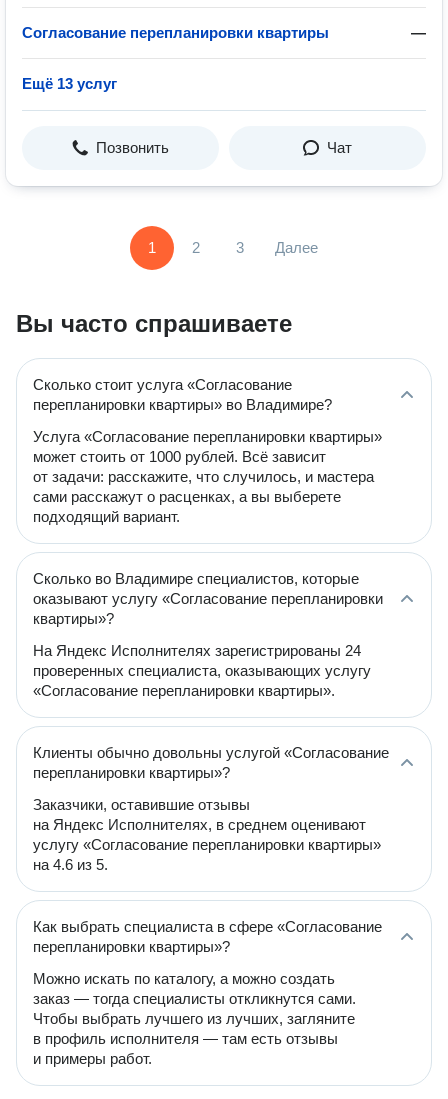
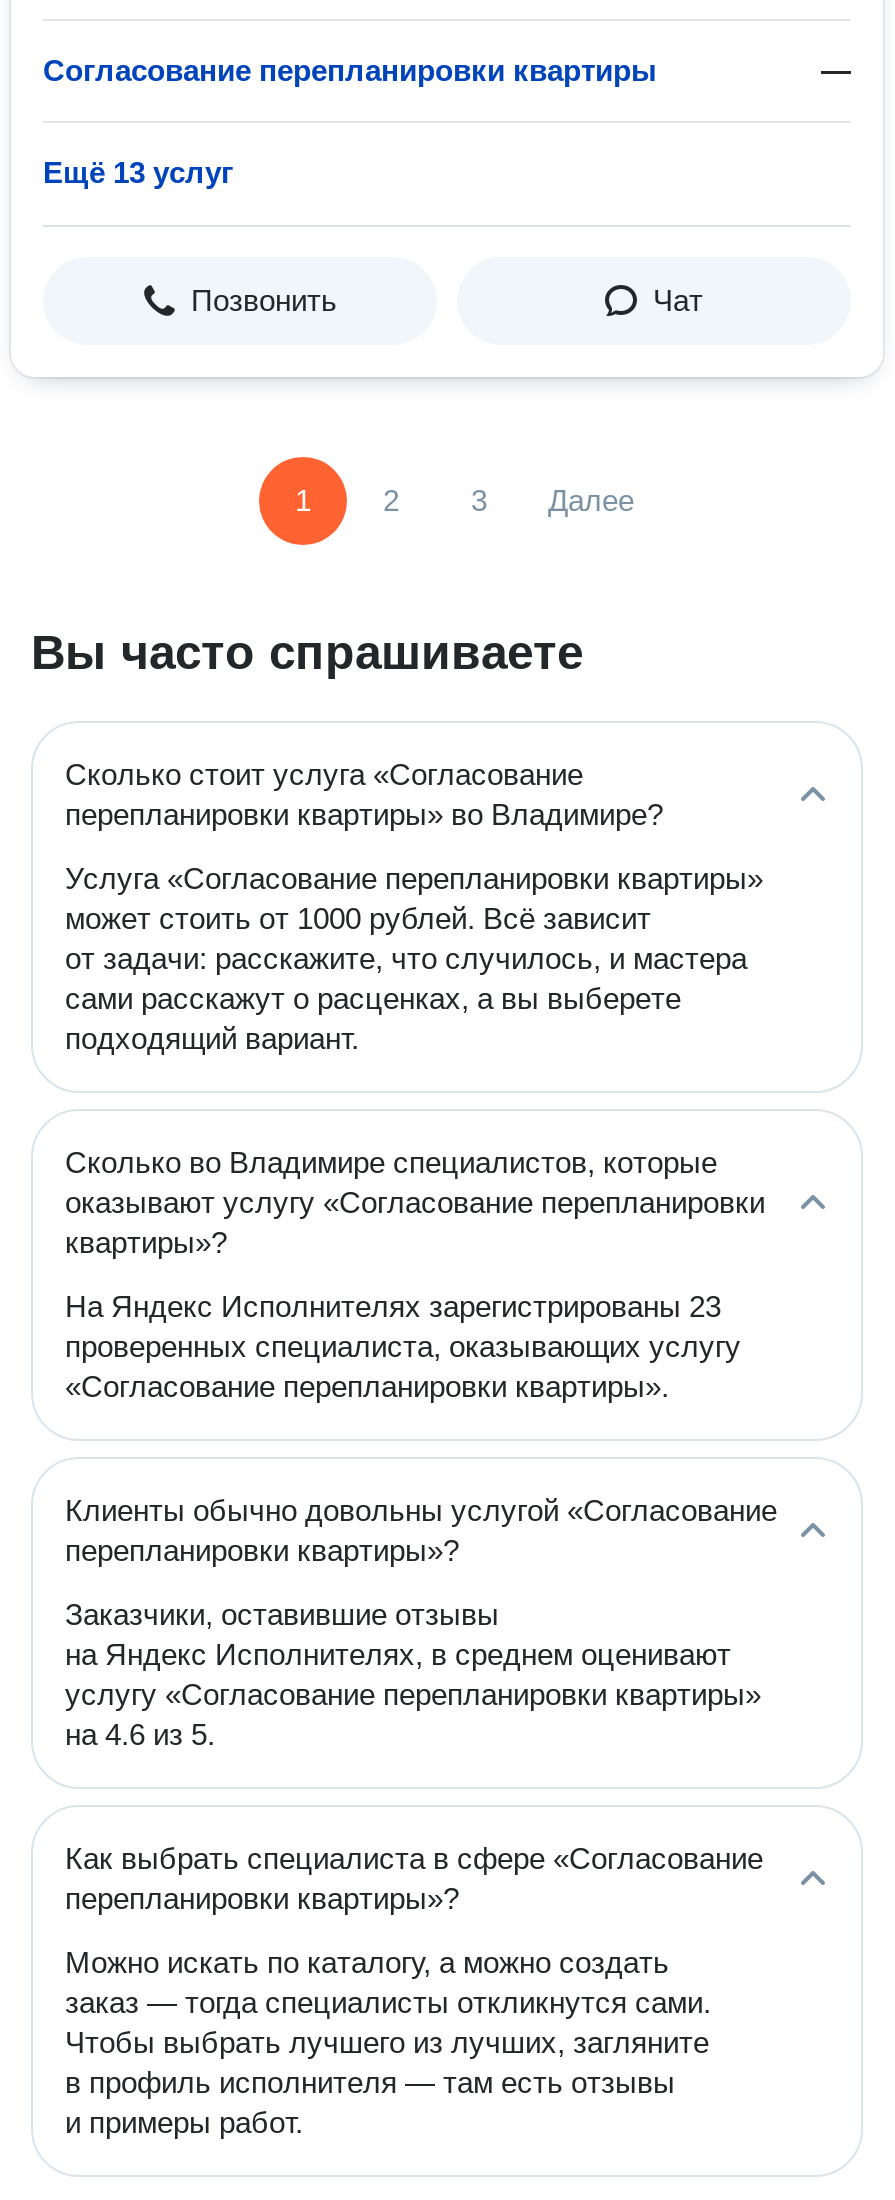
- На Яндекс Исполнителях зарегистрированы 24
+ На Яндекс Исполнителях зарегистрированы 23
